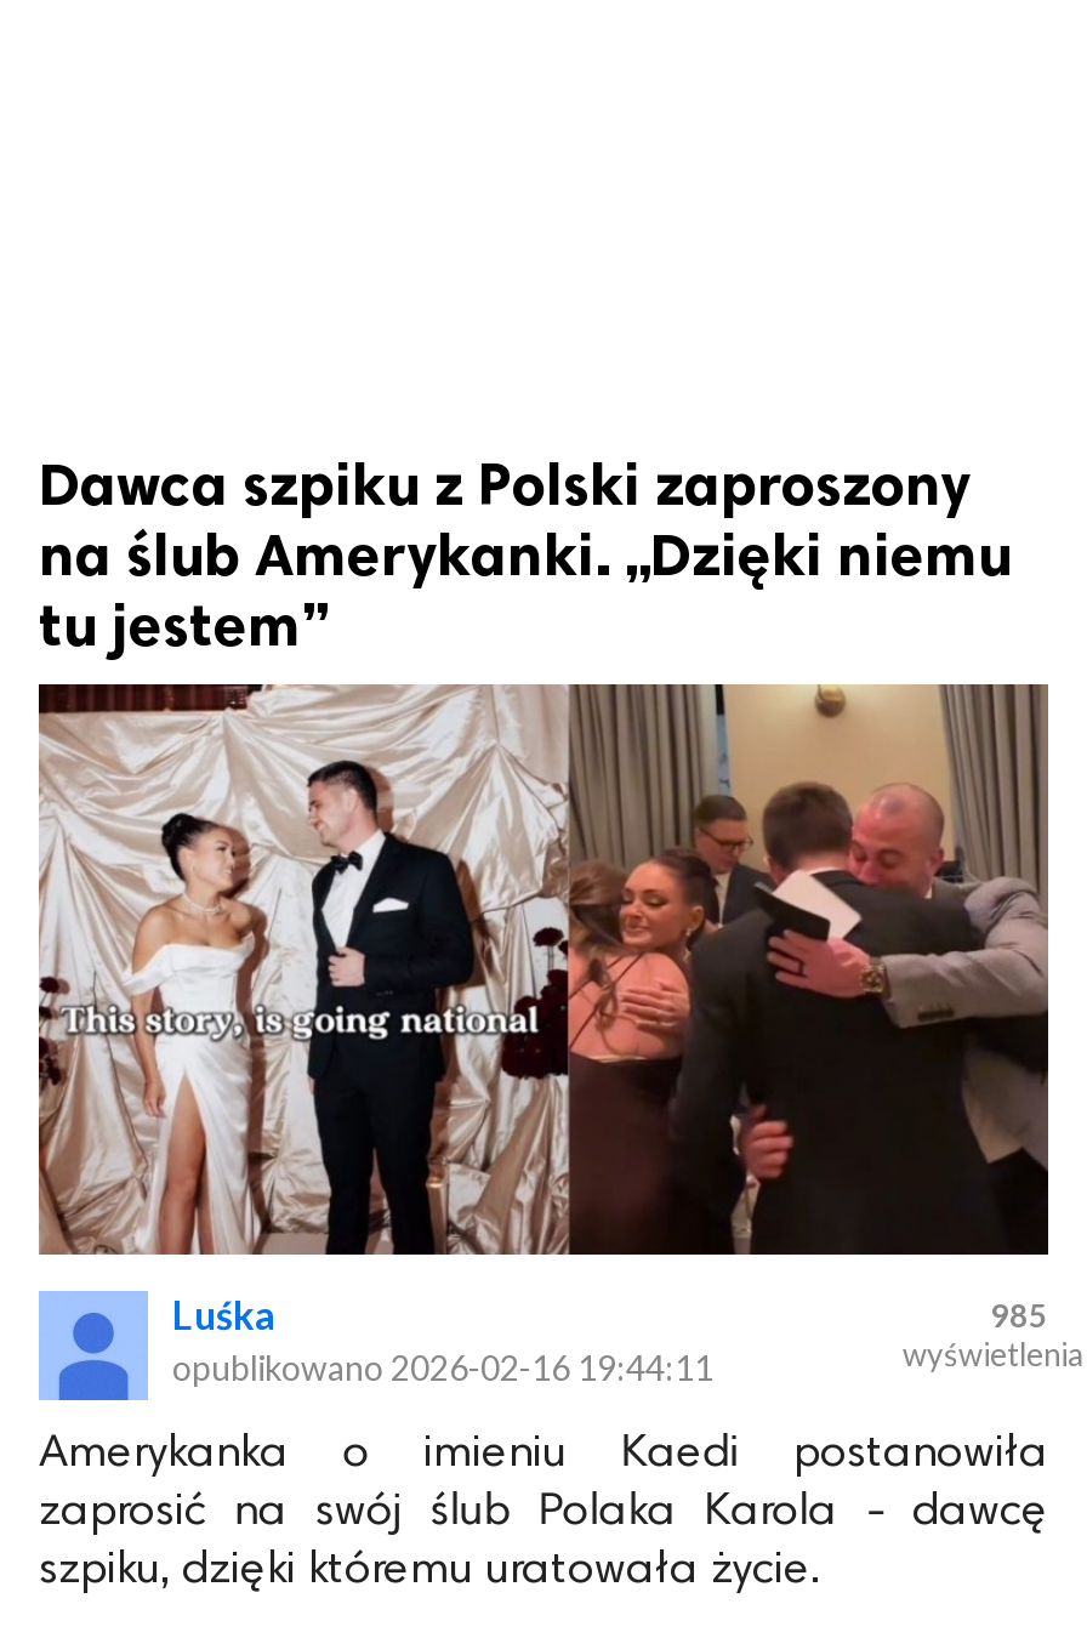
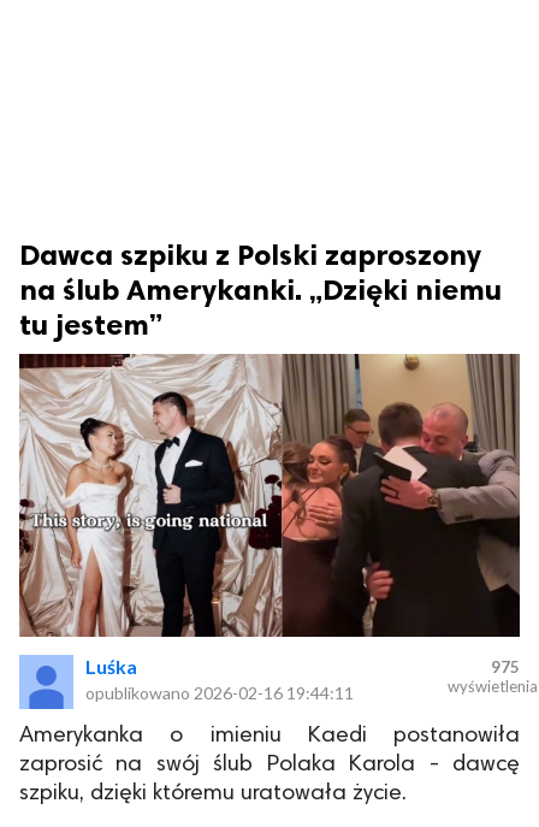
- 985
+ 975
